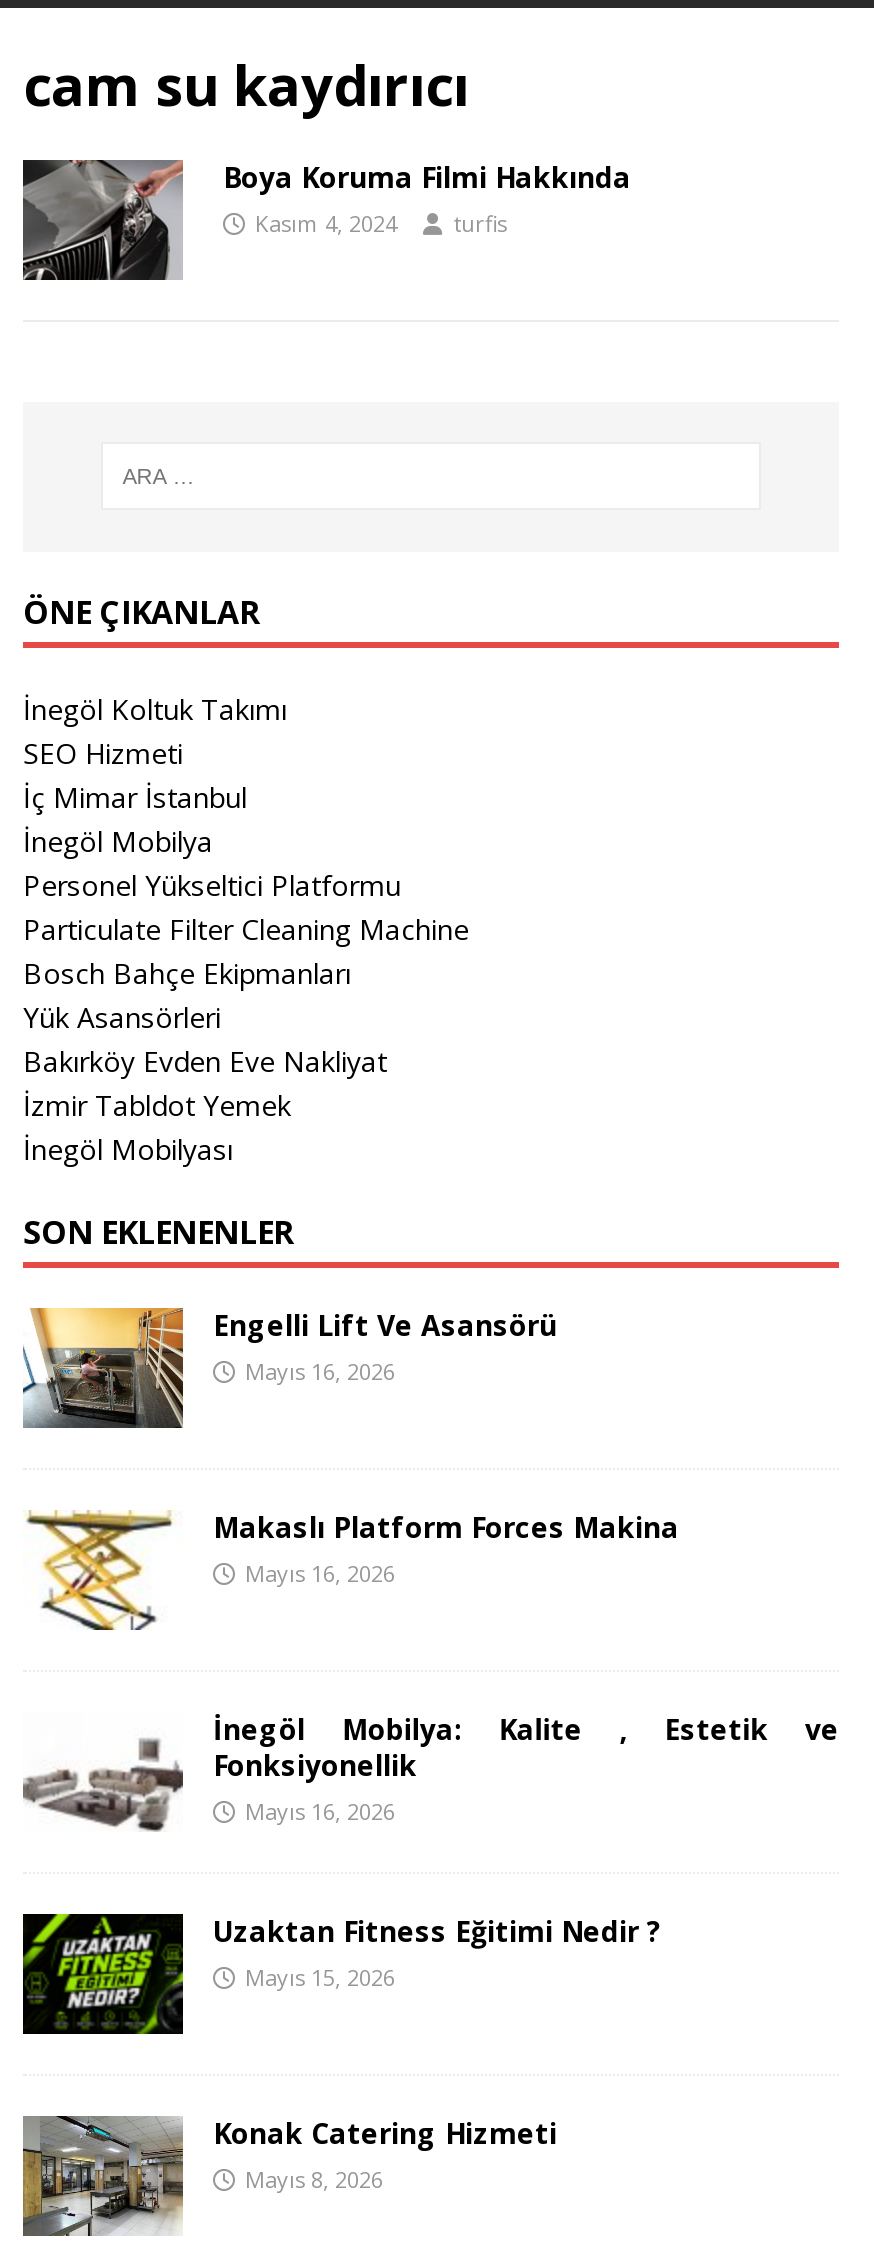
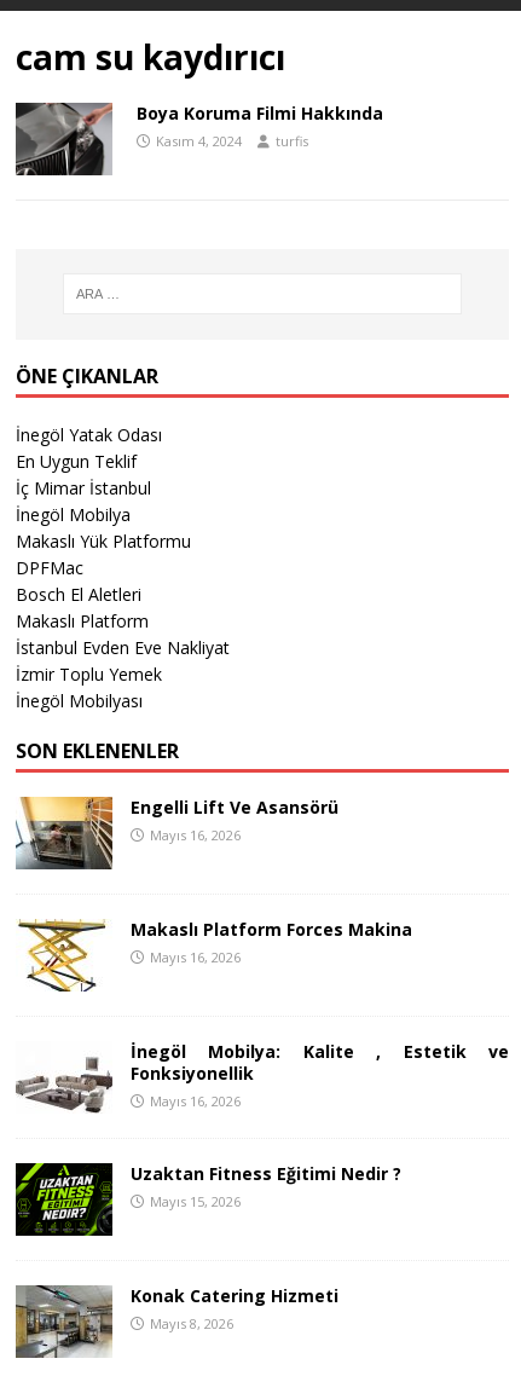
- İnegöl Koltuk Takımı
- SEO Hizmeti
+ İnegöl Yatak Odası
+ En Uygun Teklif

- Personel Yükseltici Platformu
- Particulate Filter Cleaning Machine
- Bosch Bahçe Ekipmanları
- Yük Asansörleri
- Bakırköy Evden Eve Nakliyat
- İzmir Tabldot Yemek
+ Makaslı Yük Platformu
+ DPFMac
+ Bosch El Aletleri
+ Makaslı Platform
+ İstanbul Evden Eve Nakliyat
+ İzmir Toplu Yemek
